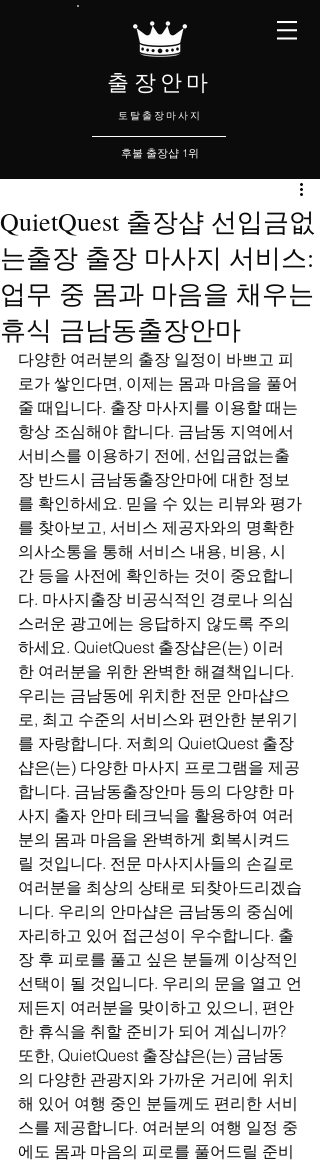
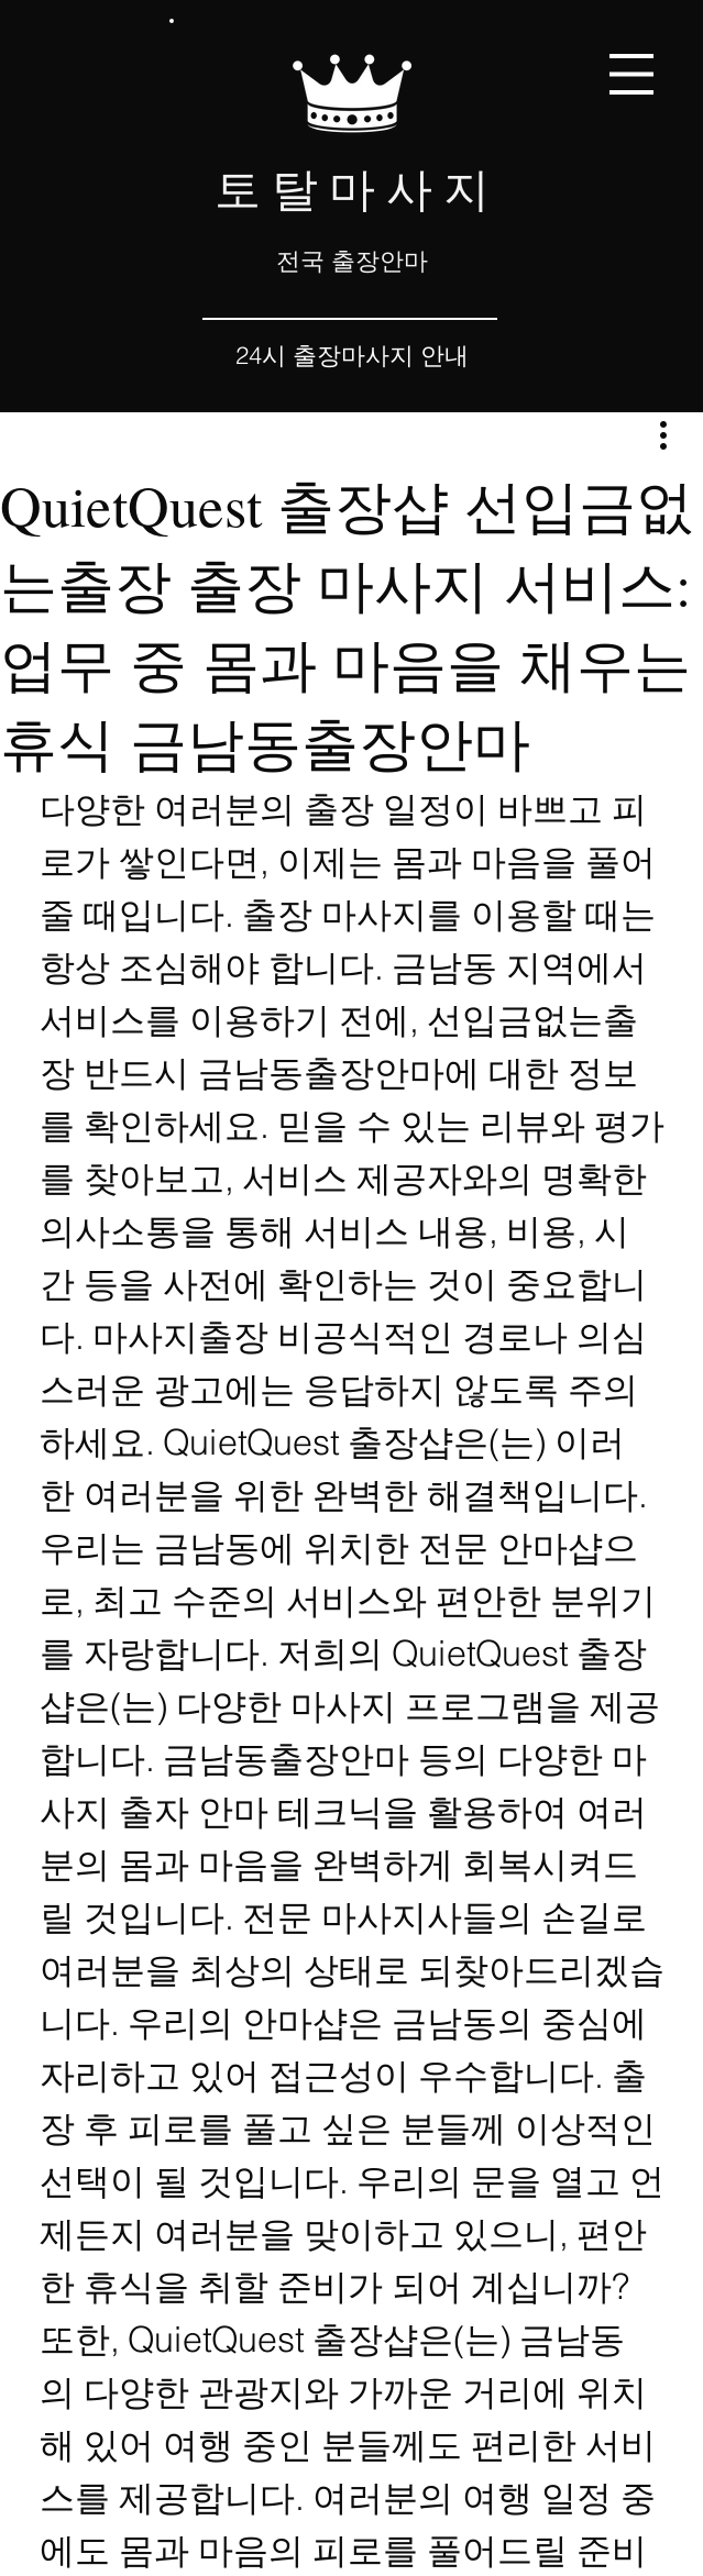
- 출장안마
- 토탈출장마사지
- 후불 출장샵 1위
+ 토 탈 마 사 지
+ 전국 출장안마
+ 24시 출장마사지 안내
